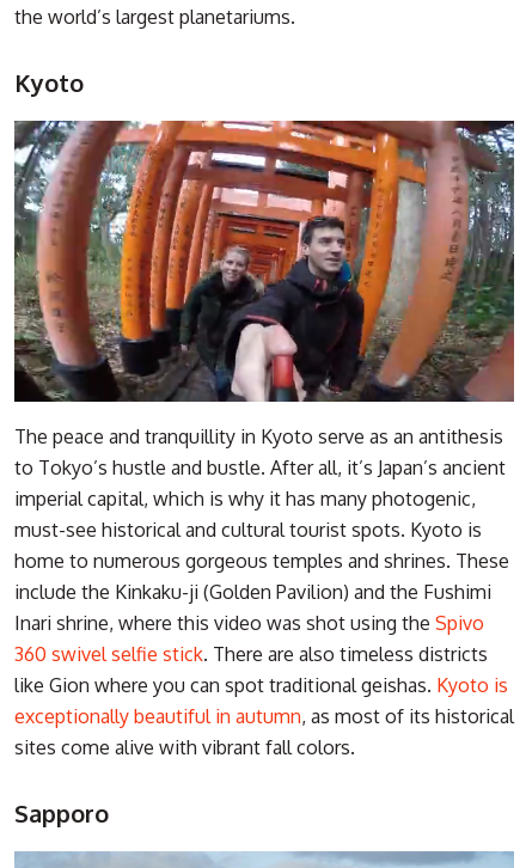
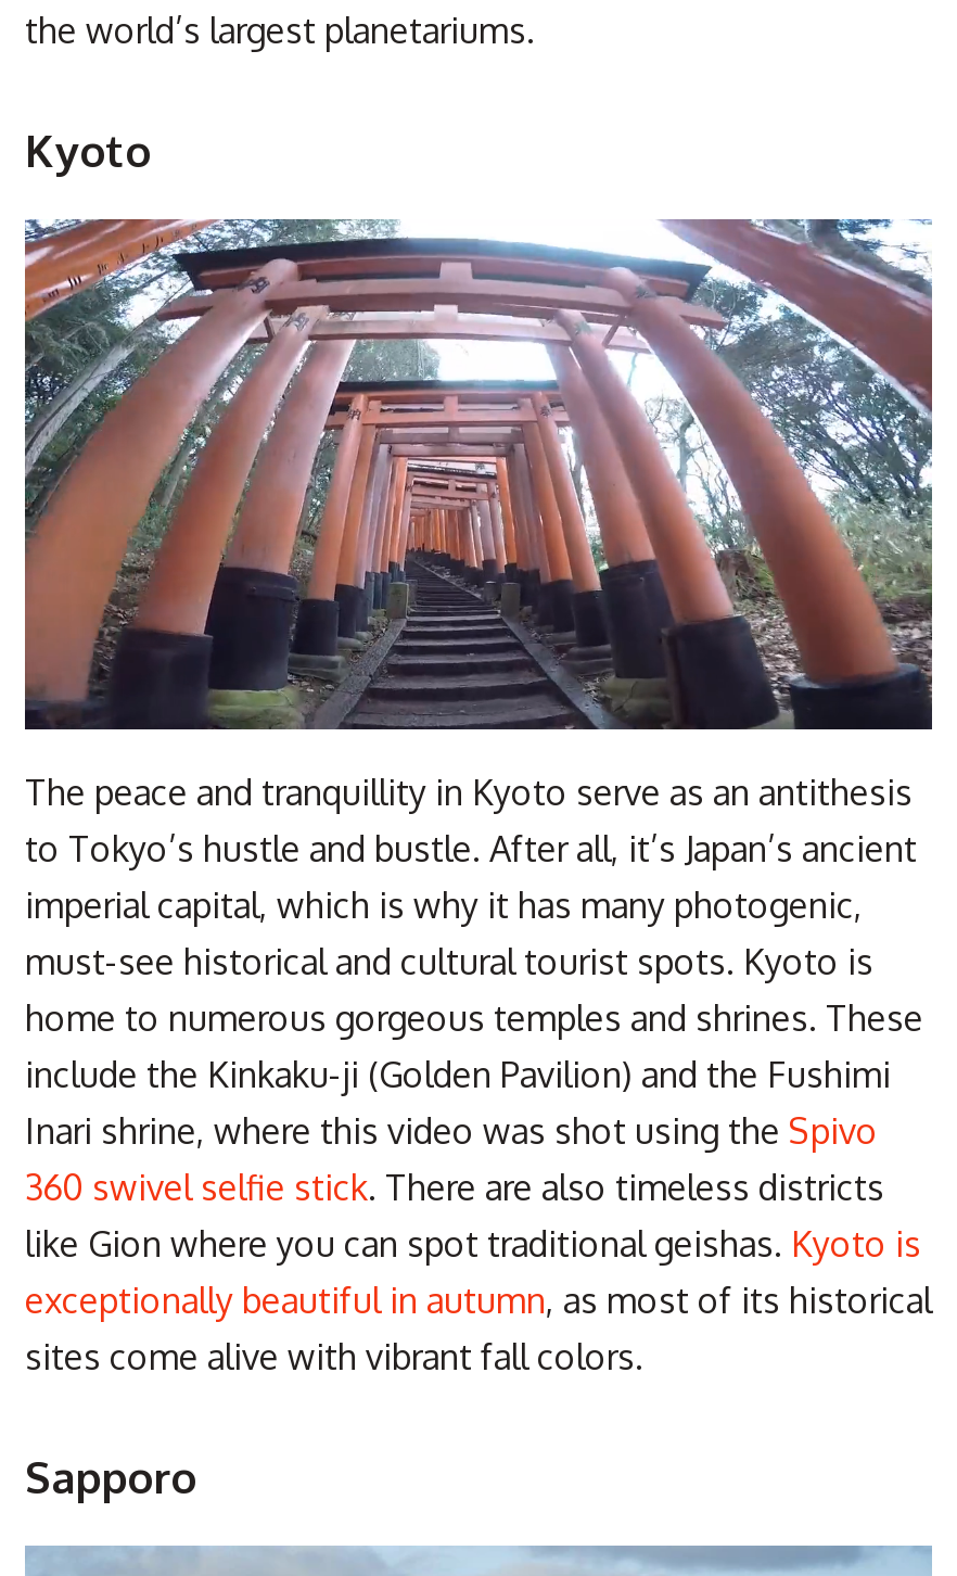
- [image]
+ [image]
